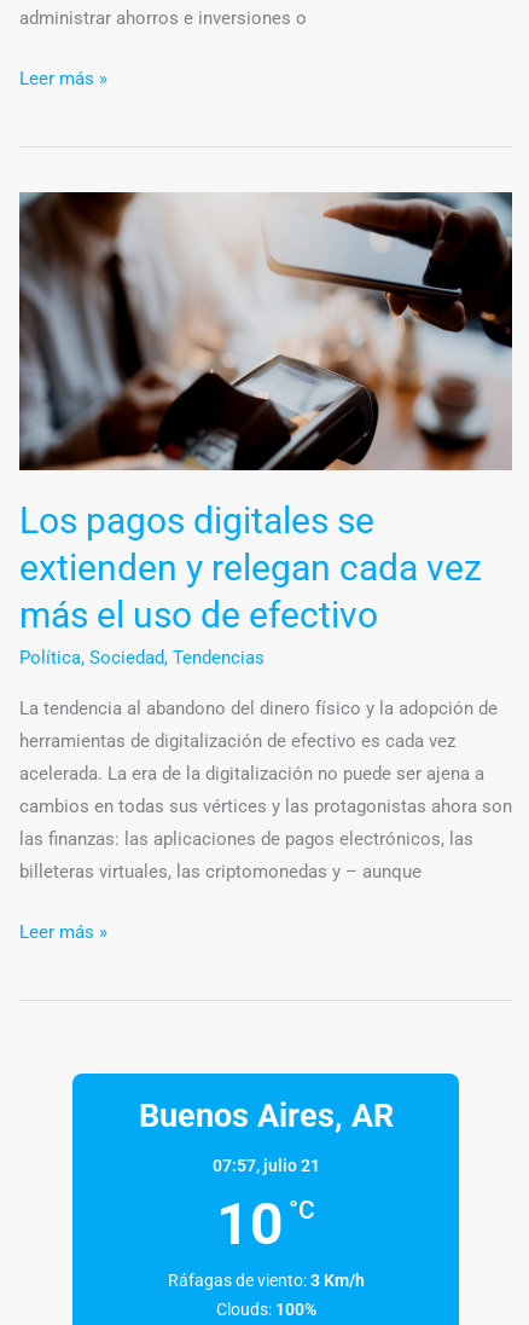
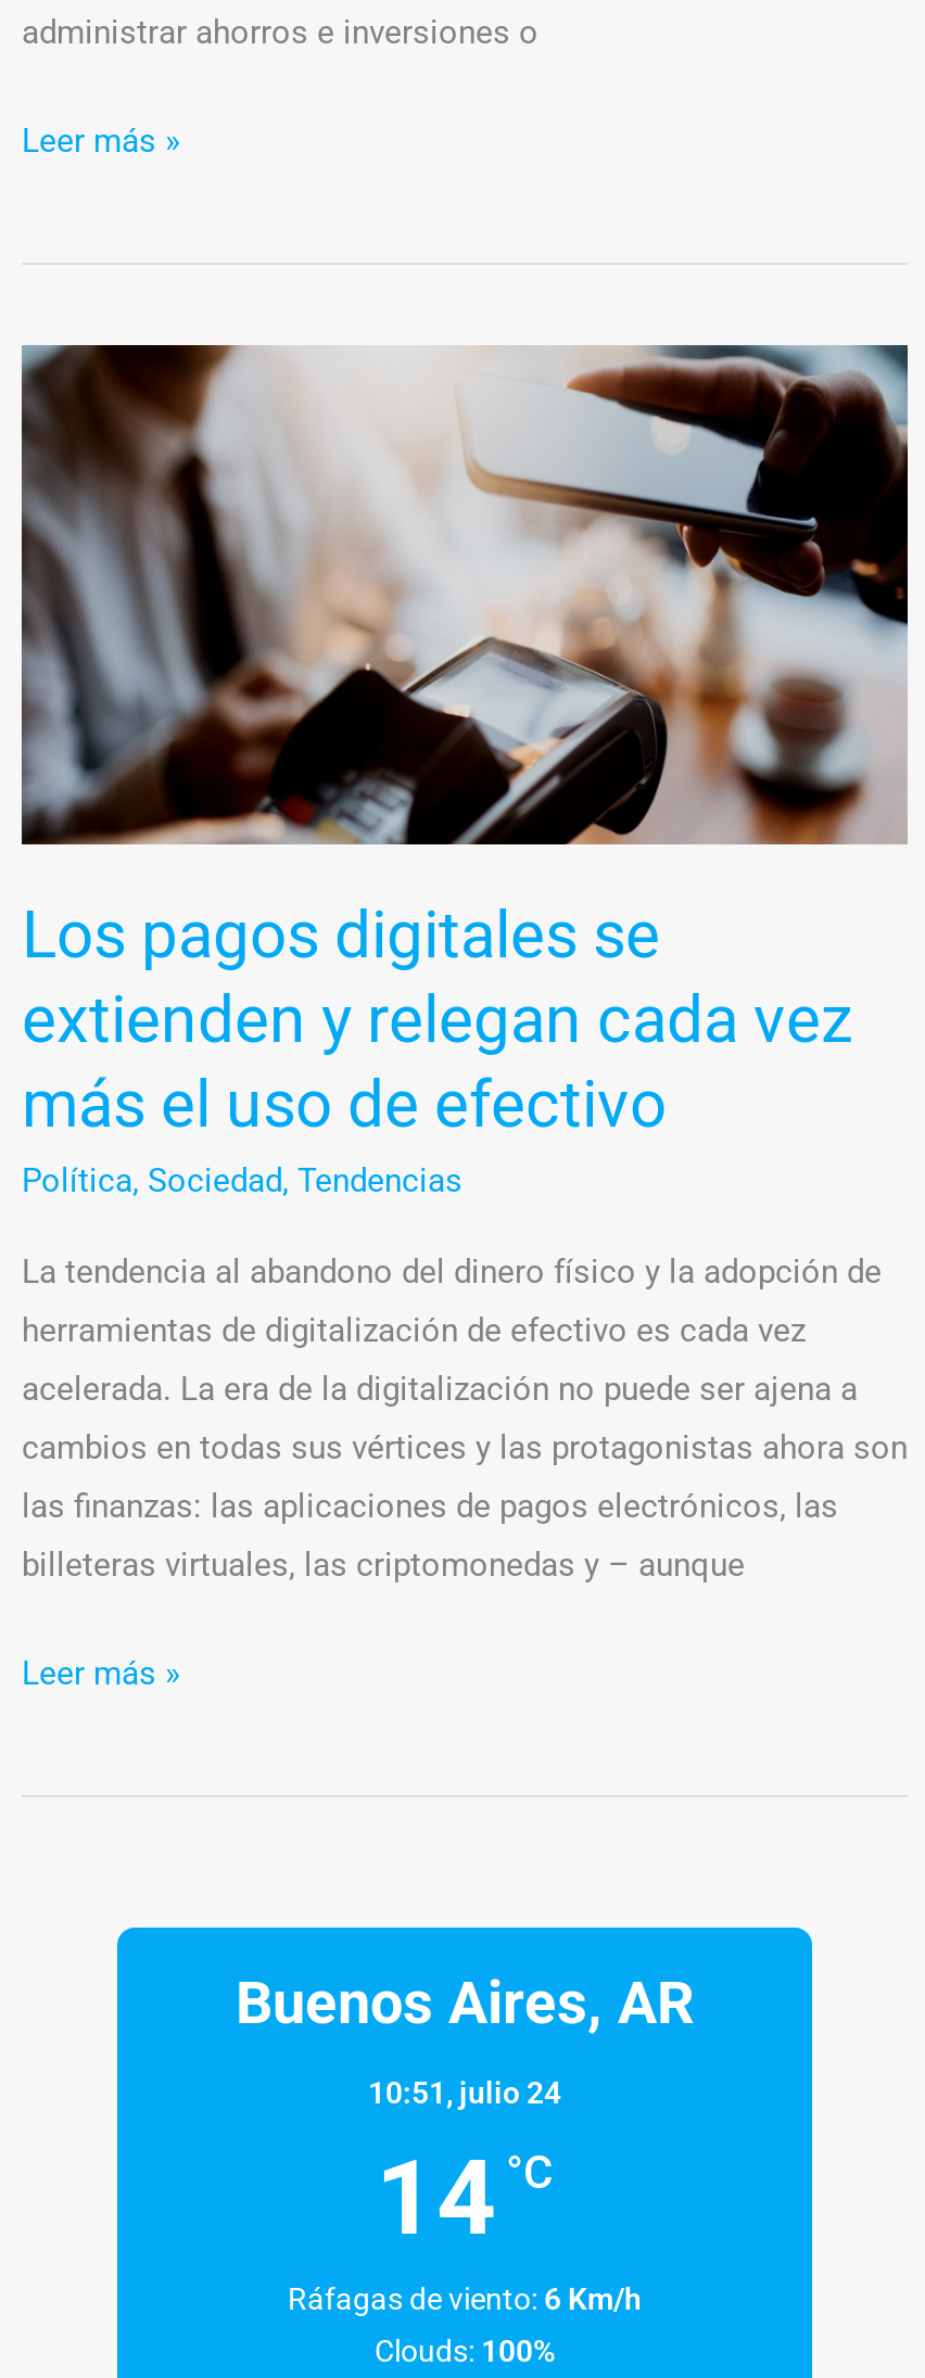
- 07:57, julio 21
+ 10:51, julio 24

- 10 °C
+ 14 °C

- Ráfagas de viento: 3 Km/h
+ Ráfagas de viento: 6 Km/h
